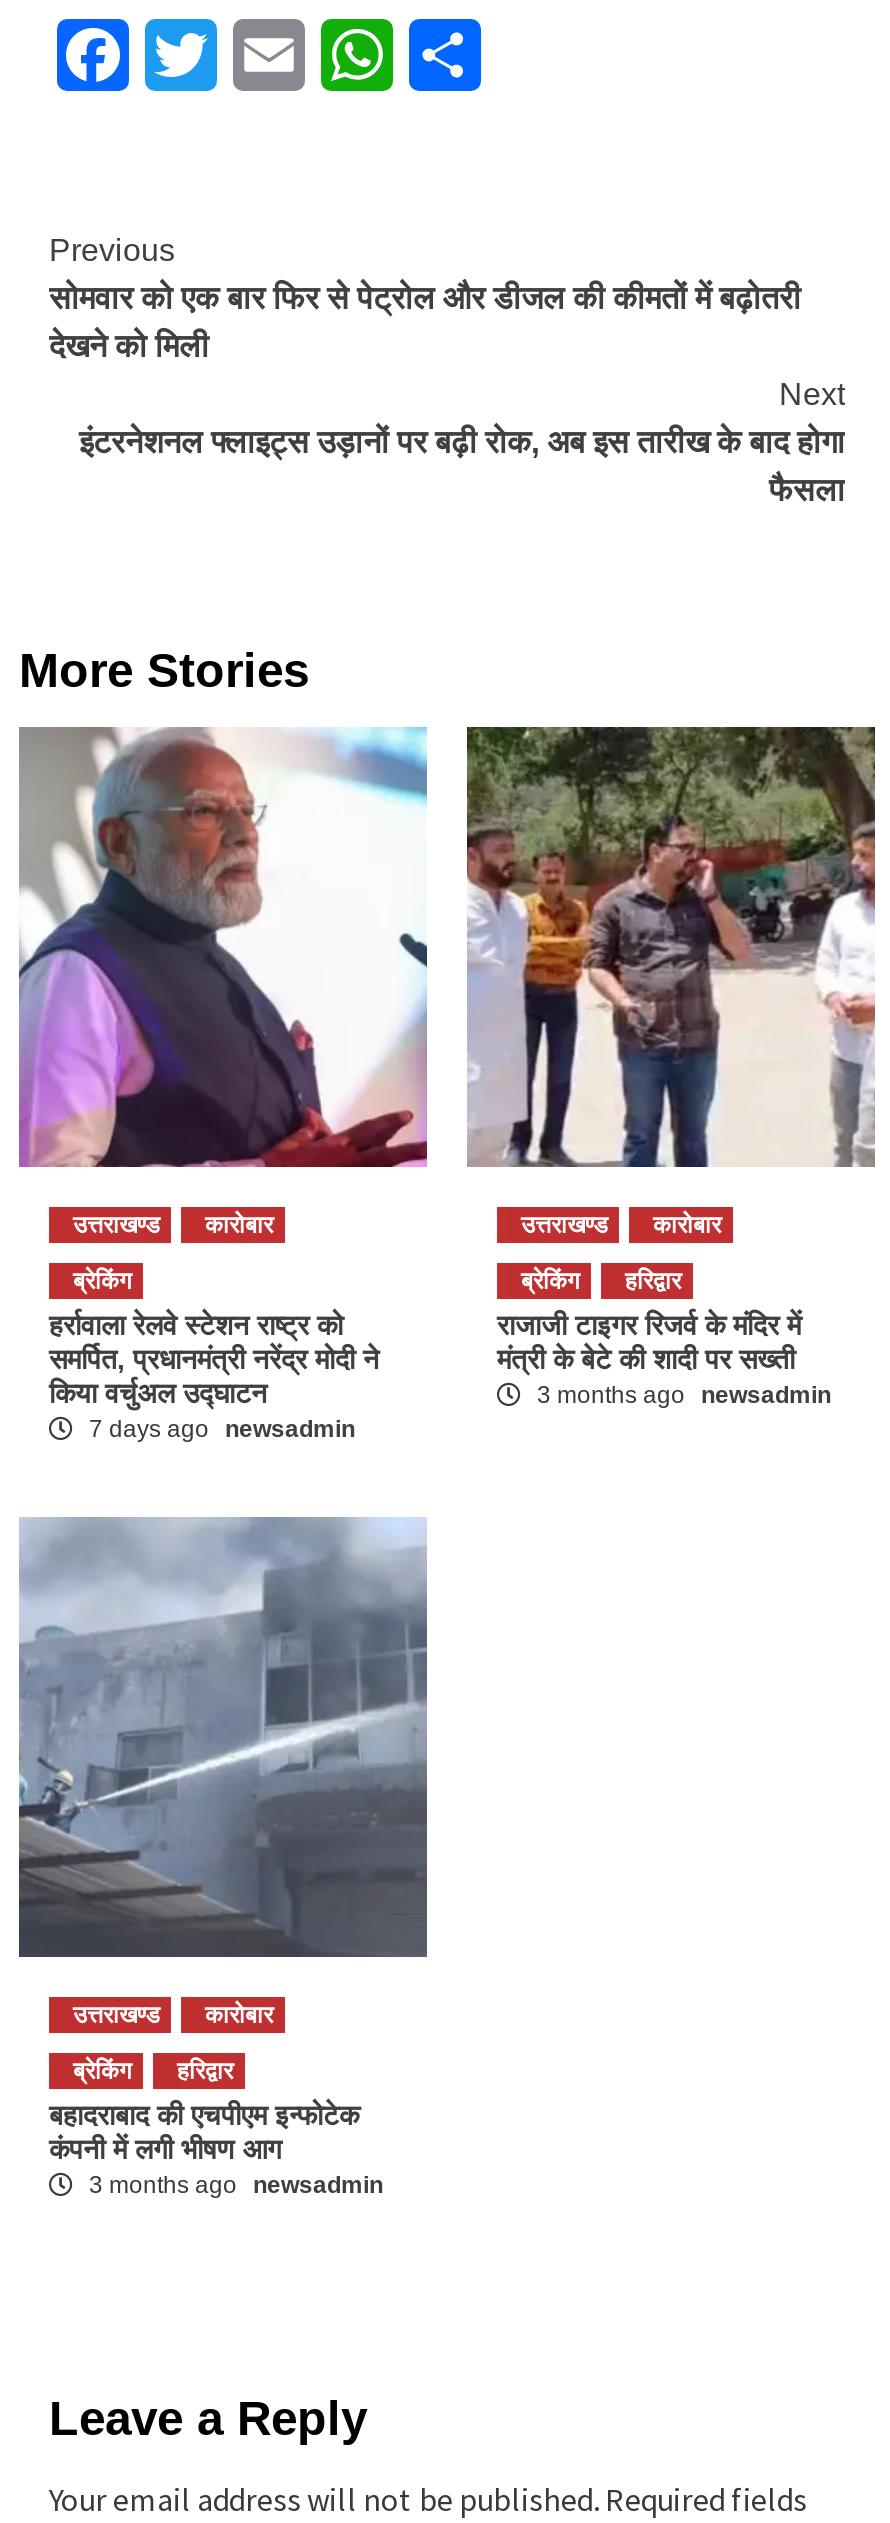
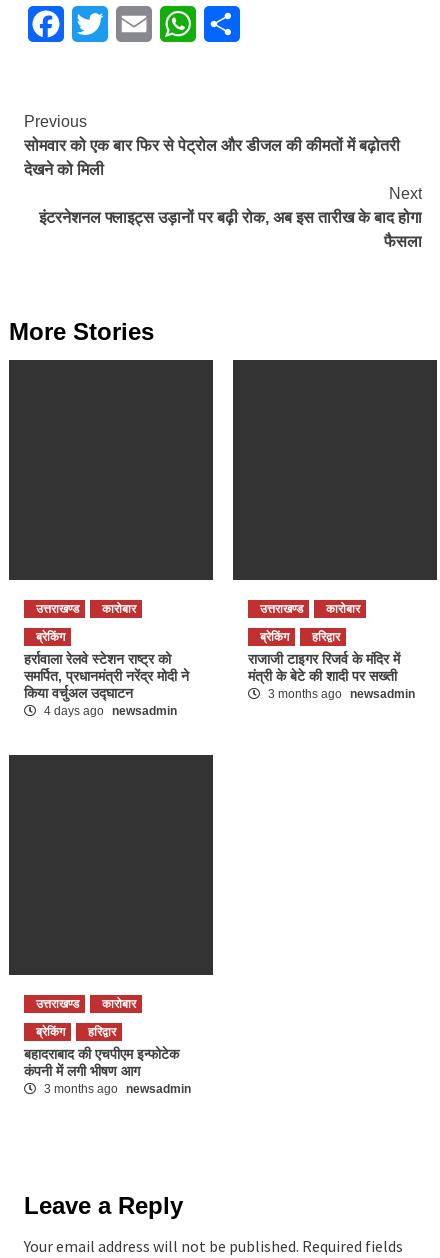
- [image]

- [image]

- 7 days ago newsadmin
+ 4 days ago newsadmin

- [image]
